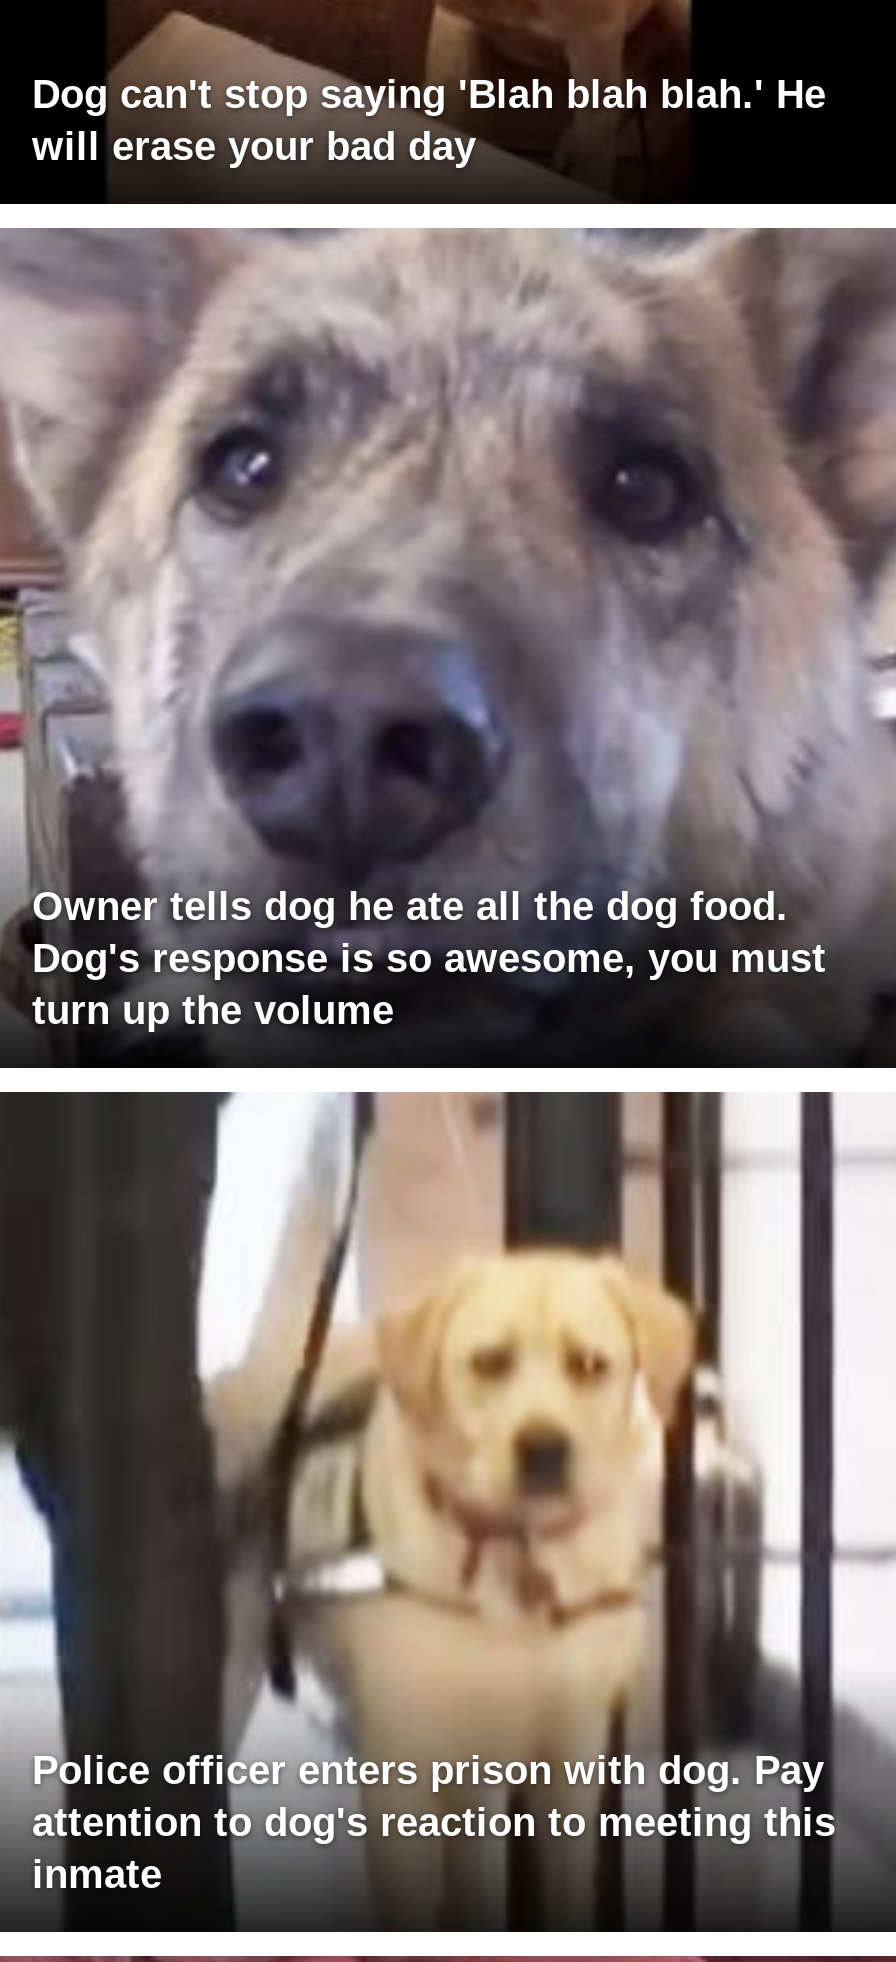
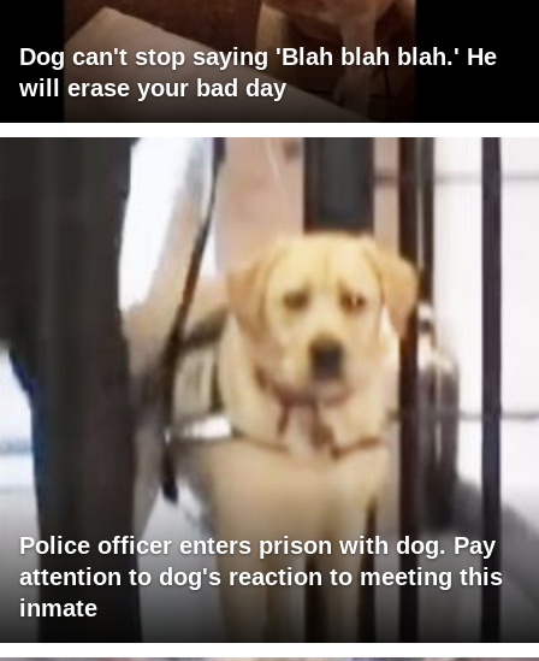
- [image]
- Owner tells dog he ate all the dog food.
- Dog's response is so awesome, you must
- turn up the volume
